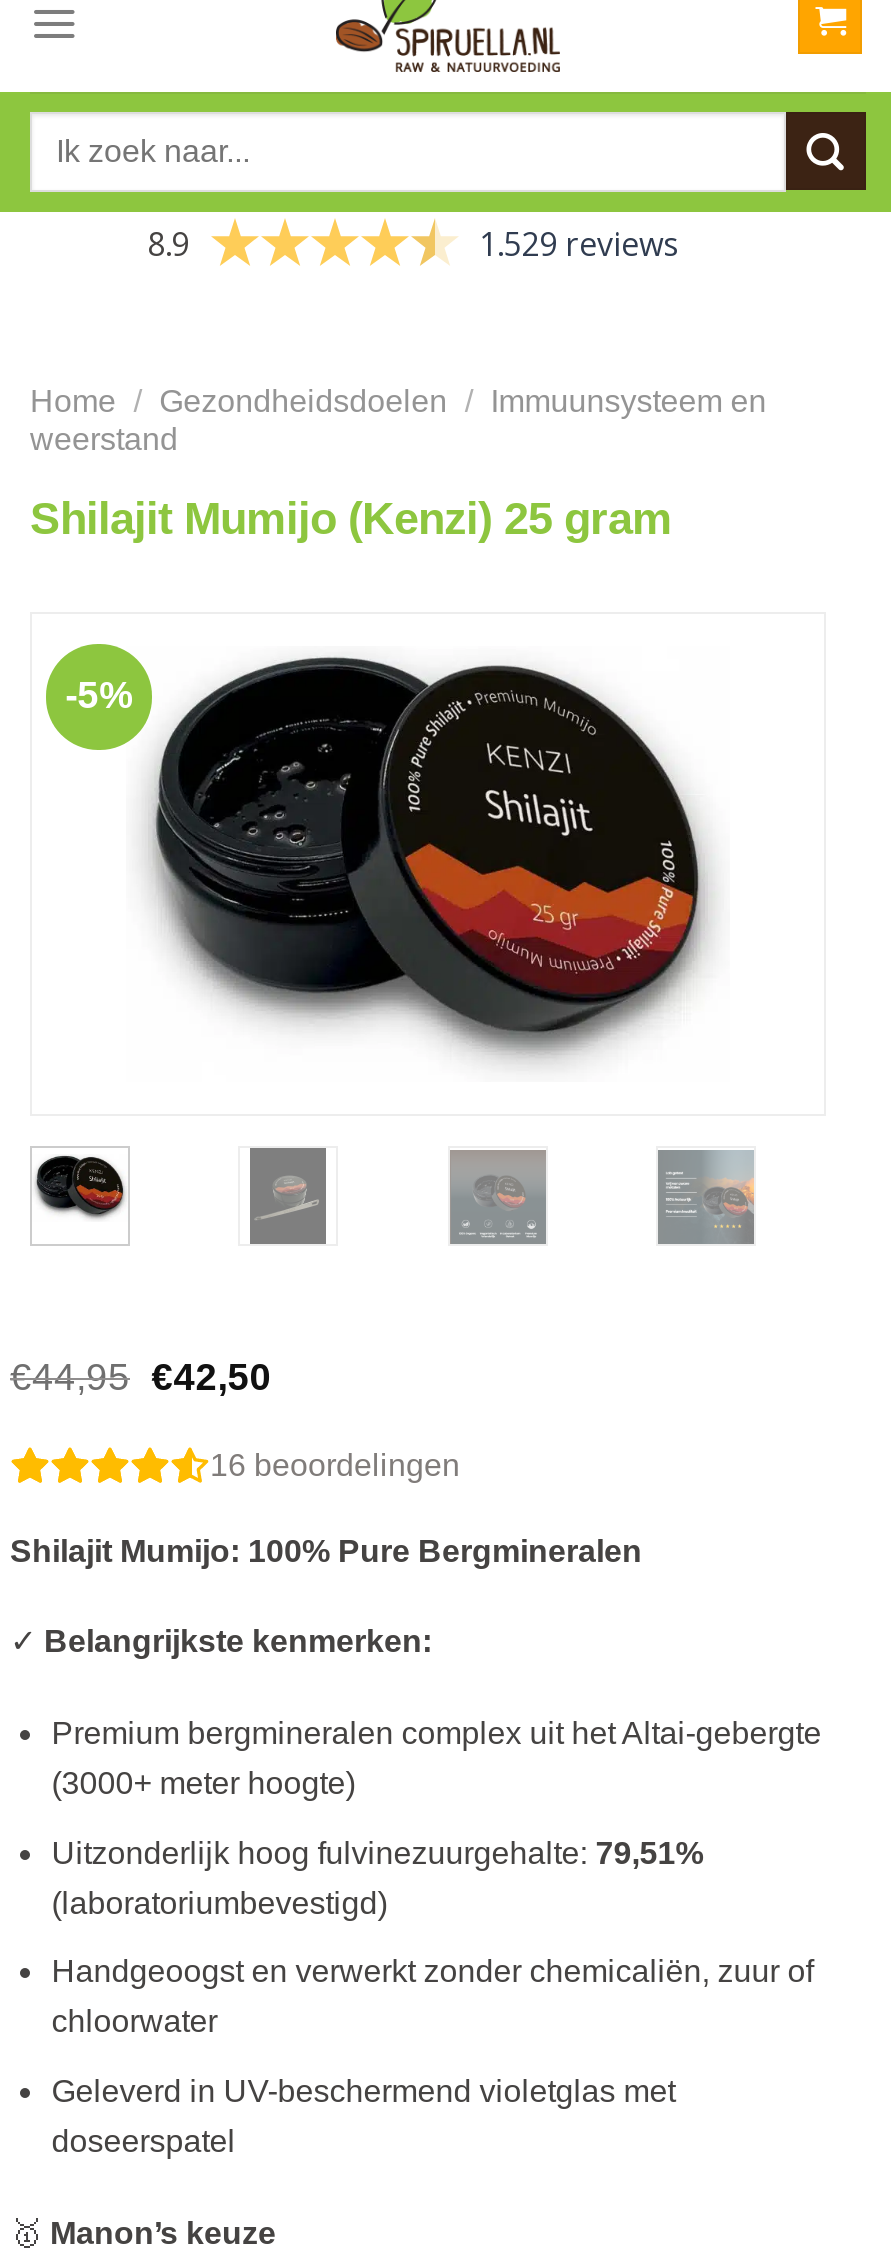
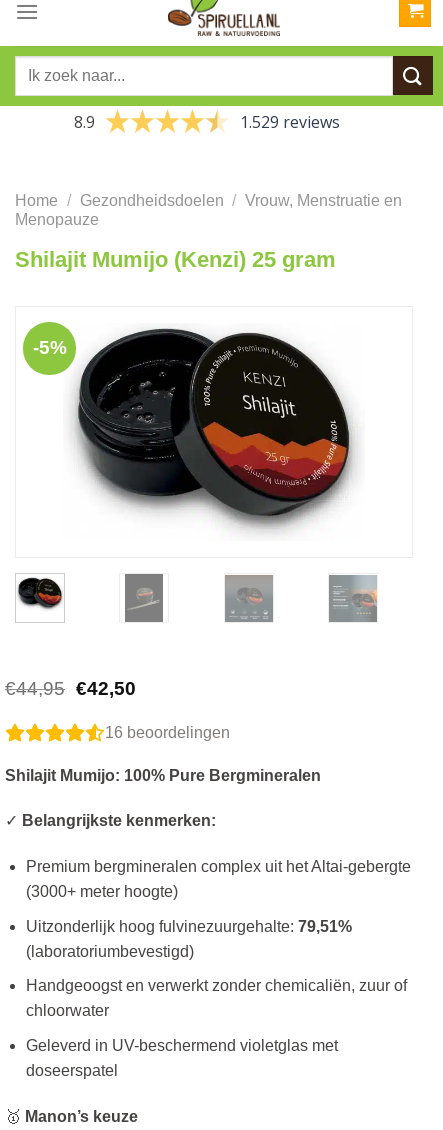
- Home / Gezondheidsdoelen / Immuunsysteem en
- weerstand
+ Home / Gezondheidsdoelen / Vrouw, Menstruatie en
+ Menopauze
